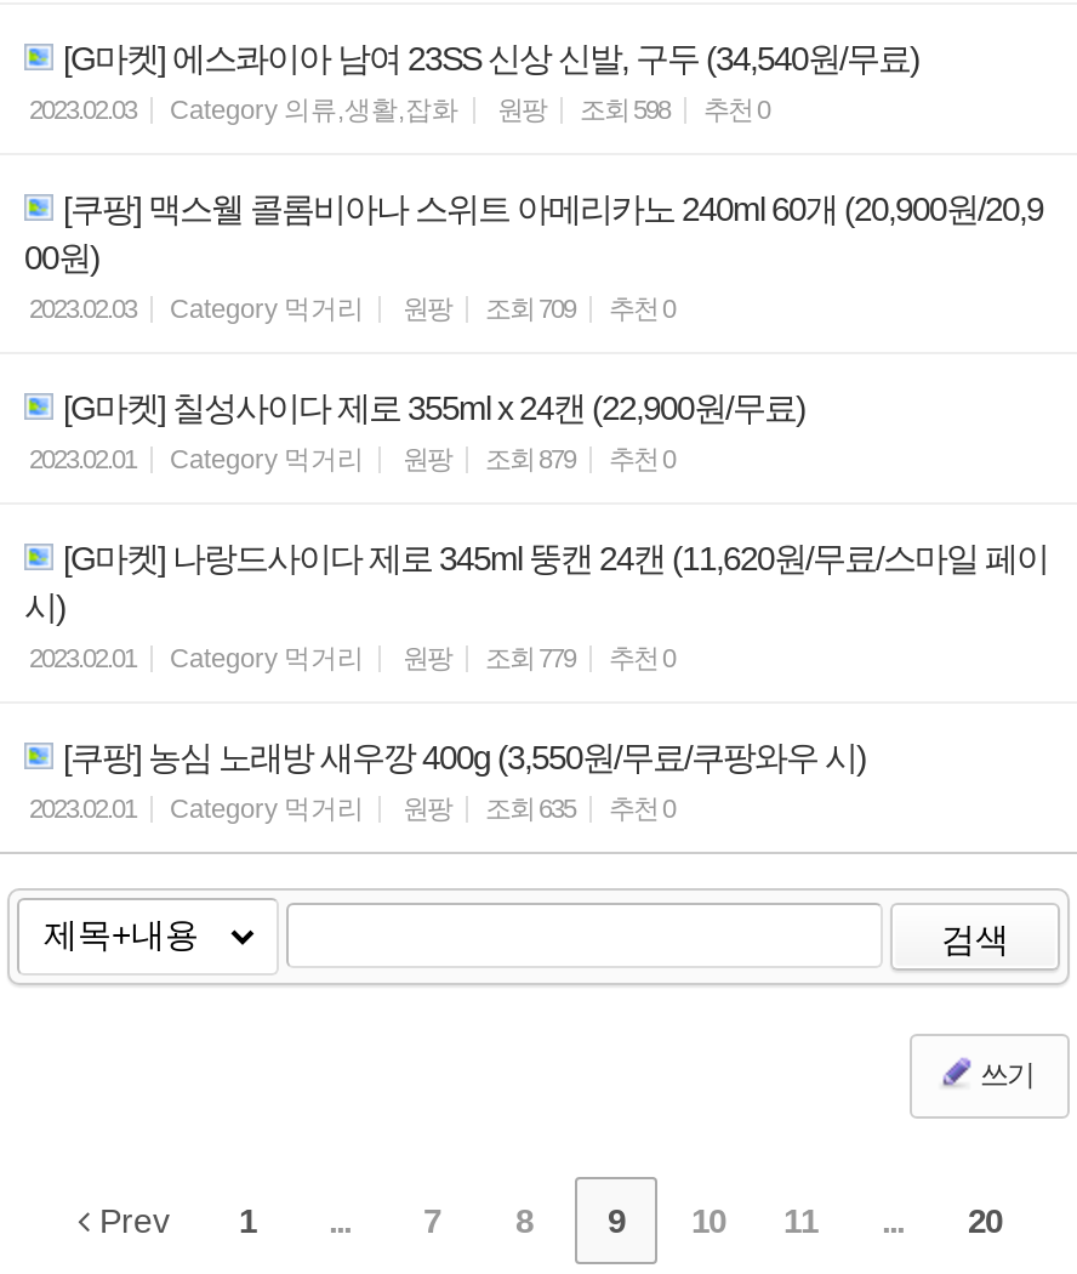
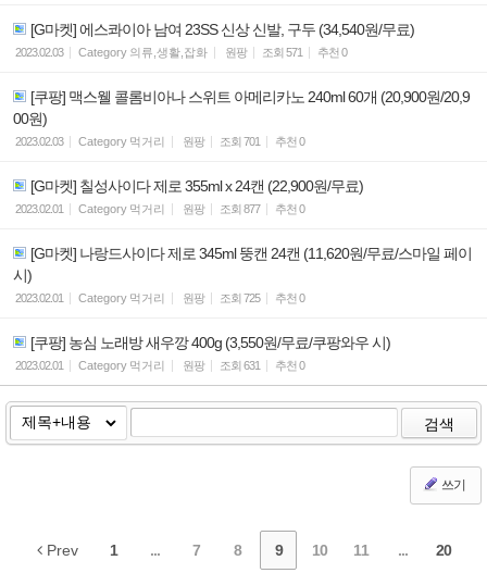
- 2023.02.03 Category 의류,생활,잡화 원팡 조회 598 추천 0
+ 2023.02.03 Category 의류,생활,잡화 원팡 조회 571 추천 0

- 2023.02.03 Category 먹거리 원팡 조회 709 추천 0
+ 2023.02.03 Category 먹거리 원팡 조회 701 추천 0

- 2023.02.01 Category 먹거리 원팡 조회 879 추천 0
+ 2023.02.01 Category 먹거리 원팡 조회 877 추천 0

- 2023.02.01 Category 먹거리 원팡 조회 779 추천 0
+ 2023.02.01 Category 먹거리 원팡 조회 725 추천 0

- 2023.02.01 Category 먹거리 원팡 조회 635 추천 0
+ 2023.02.01 Category 먹거리 원팡 조회 631 추천 0
